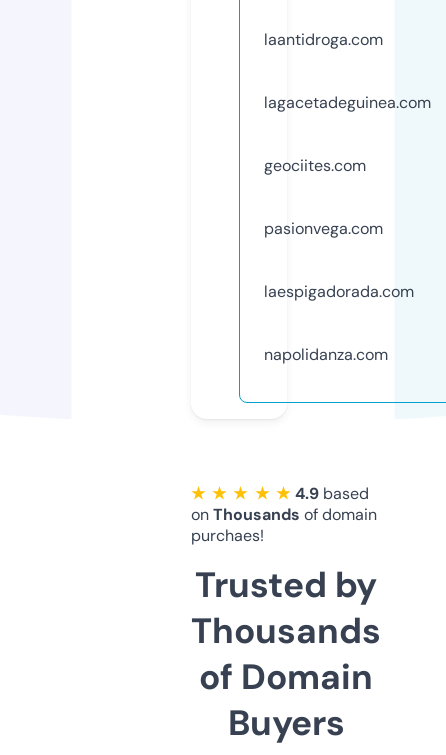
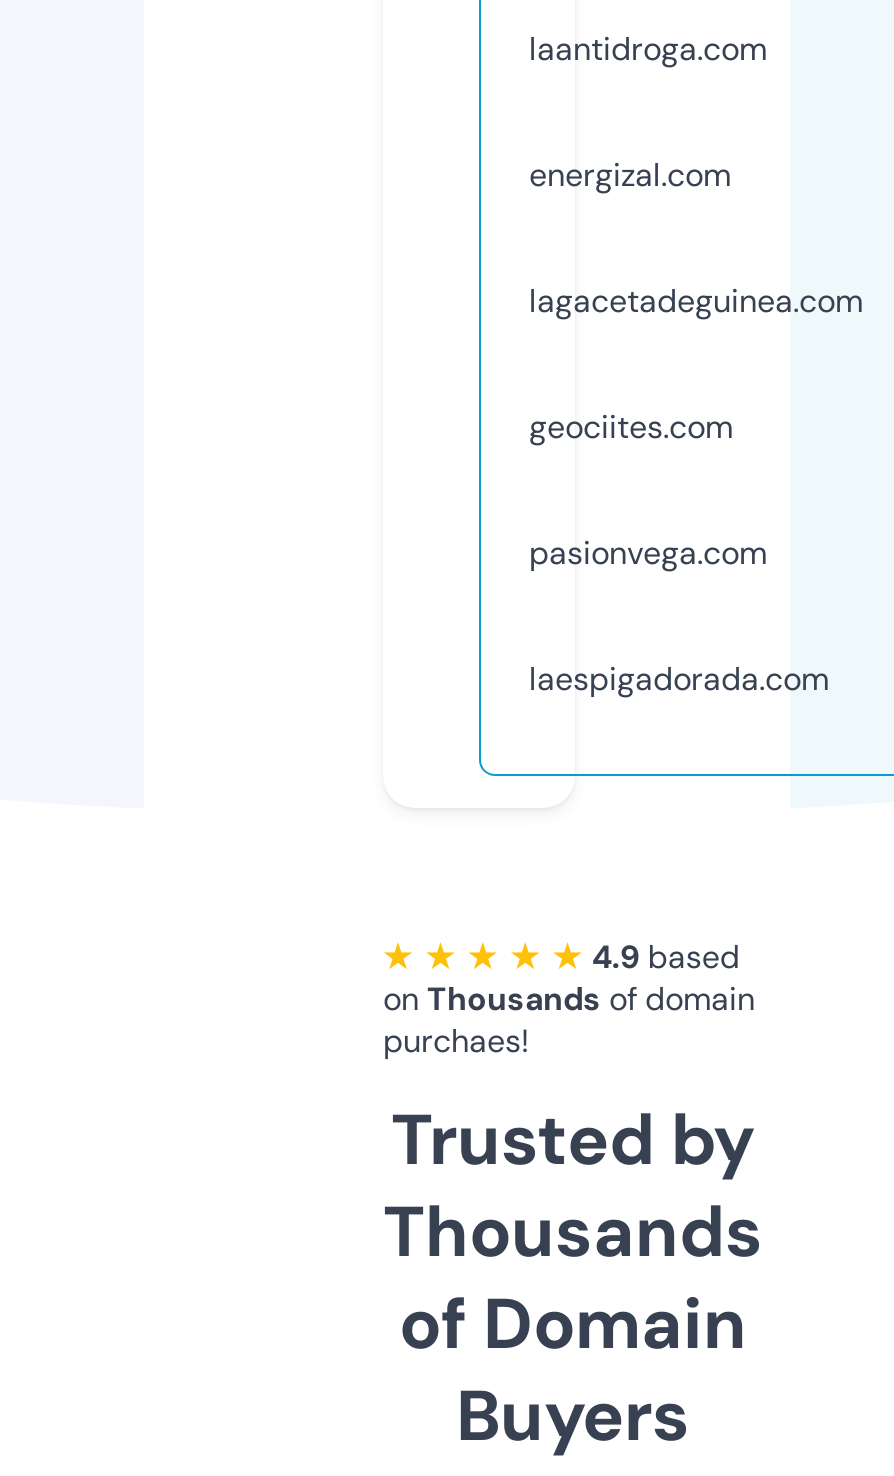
+ energizal.com

moved down: lagacetadeguinea.com | geociites.com | pasionvega.com | laespigadorada.com

- napolidanza.com
